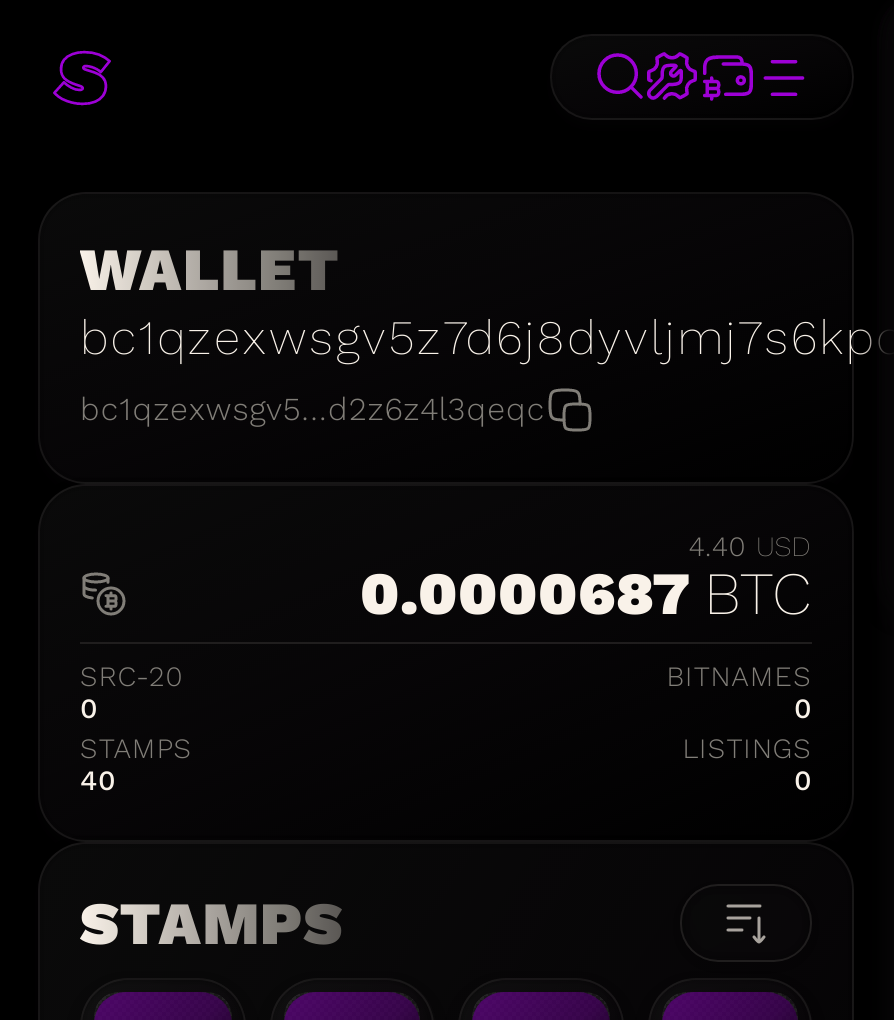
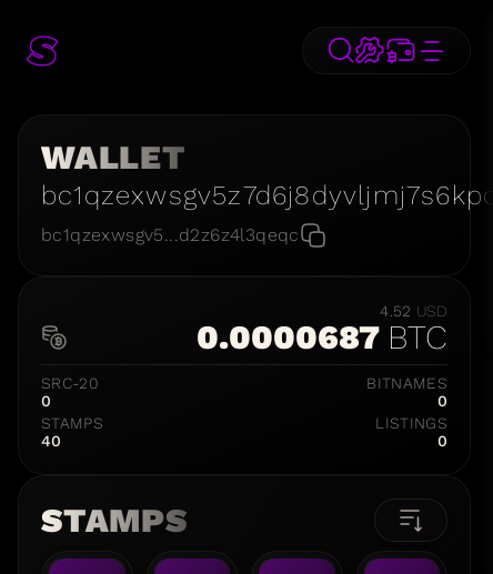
- 4.40 USD
+ 4.52 USD
